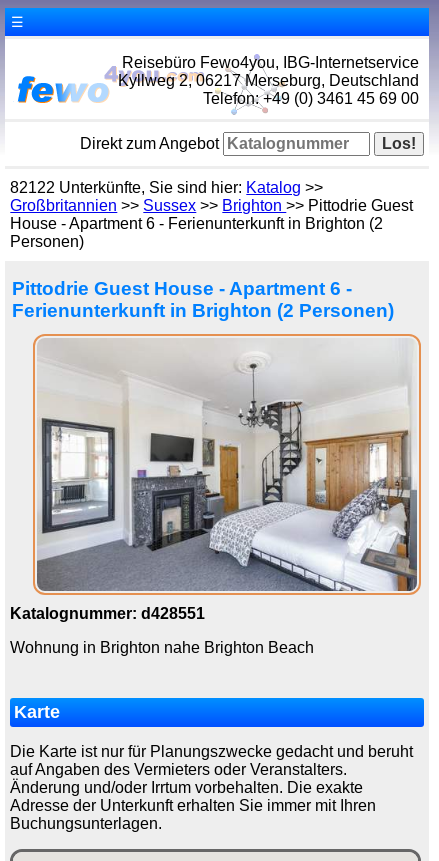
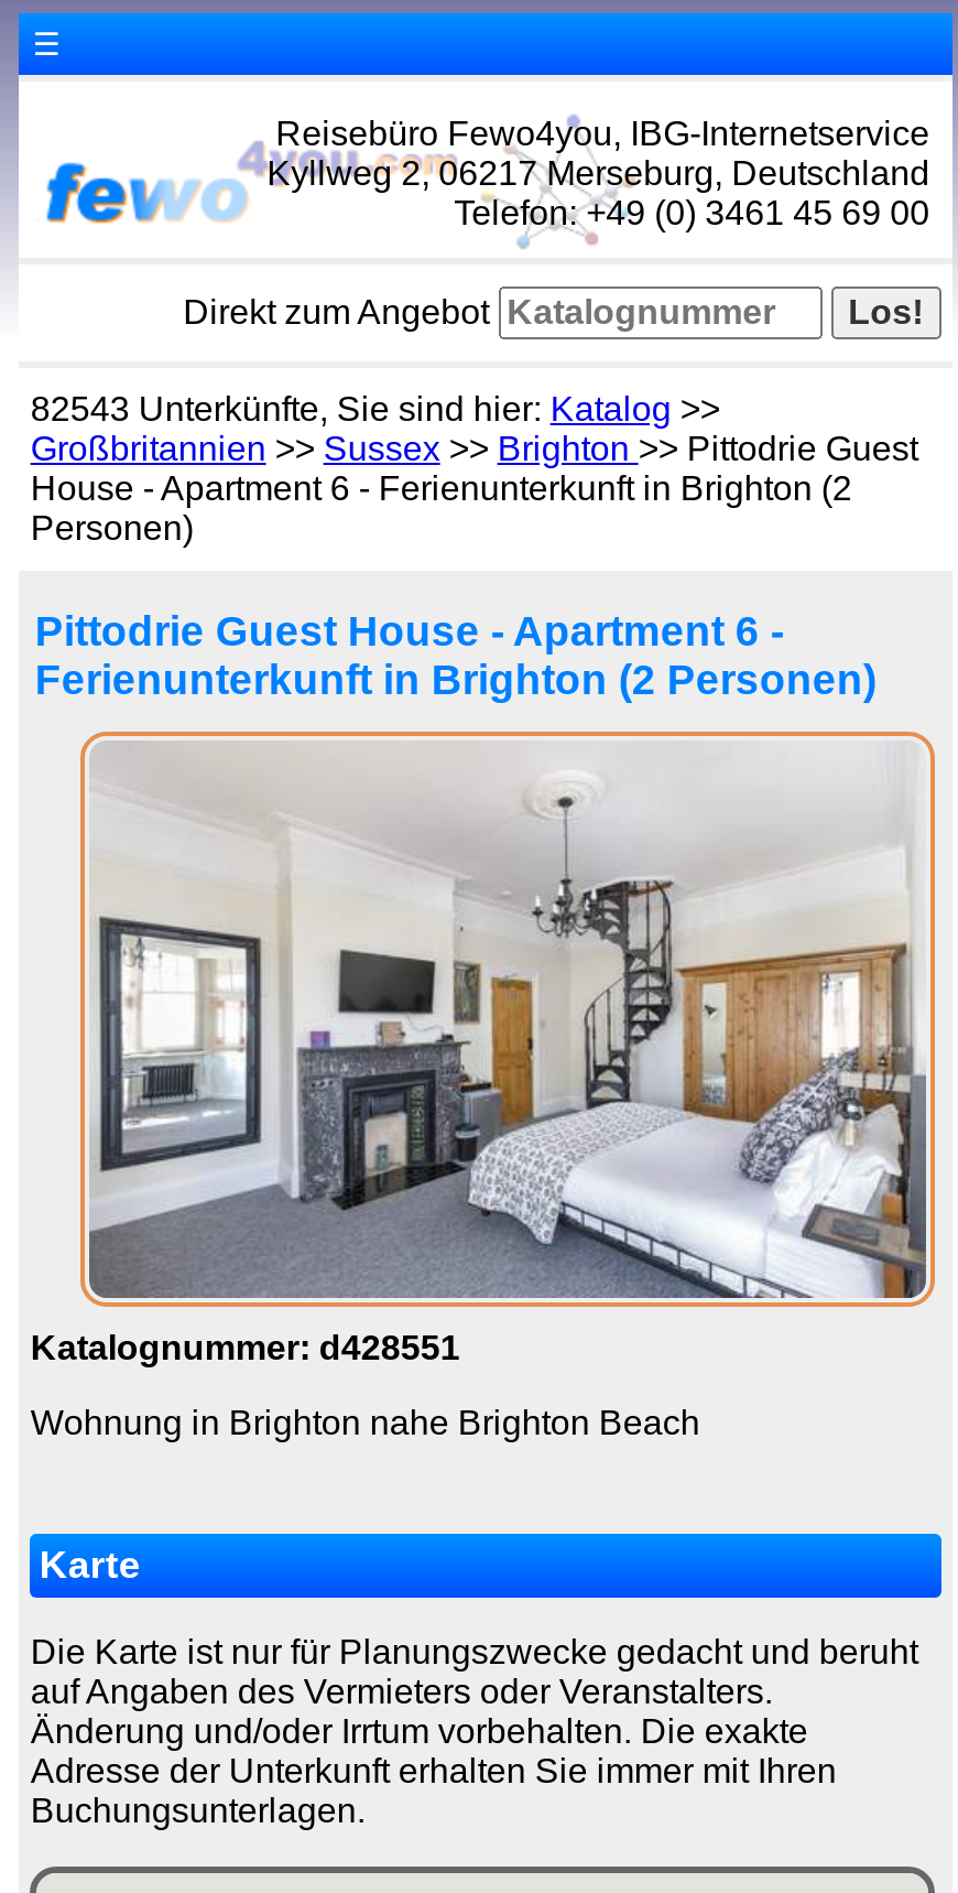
- 82122 Unterkünfte, Sie sind hier: Katalog >>
+ 82543 Unterkünfte, Sie sind hier: Katalog >>
